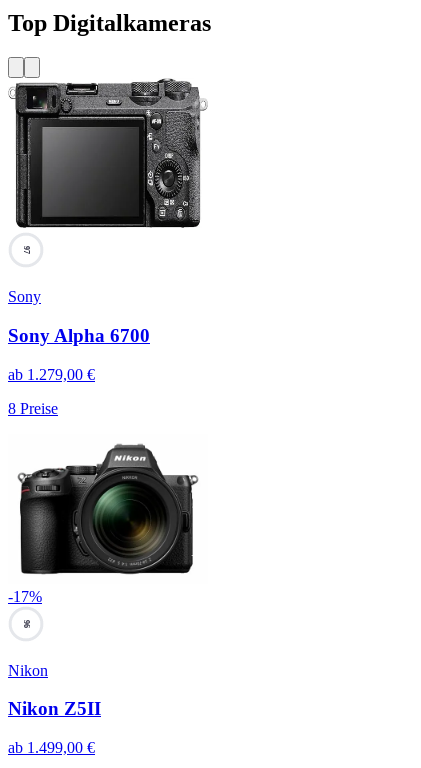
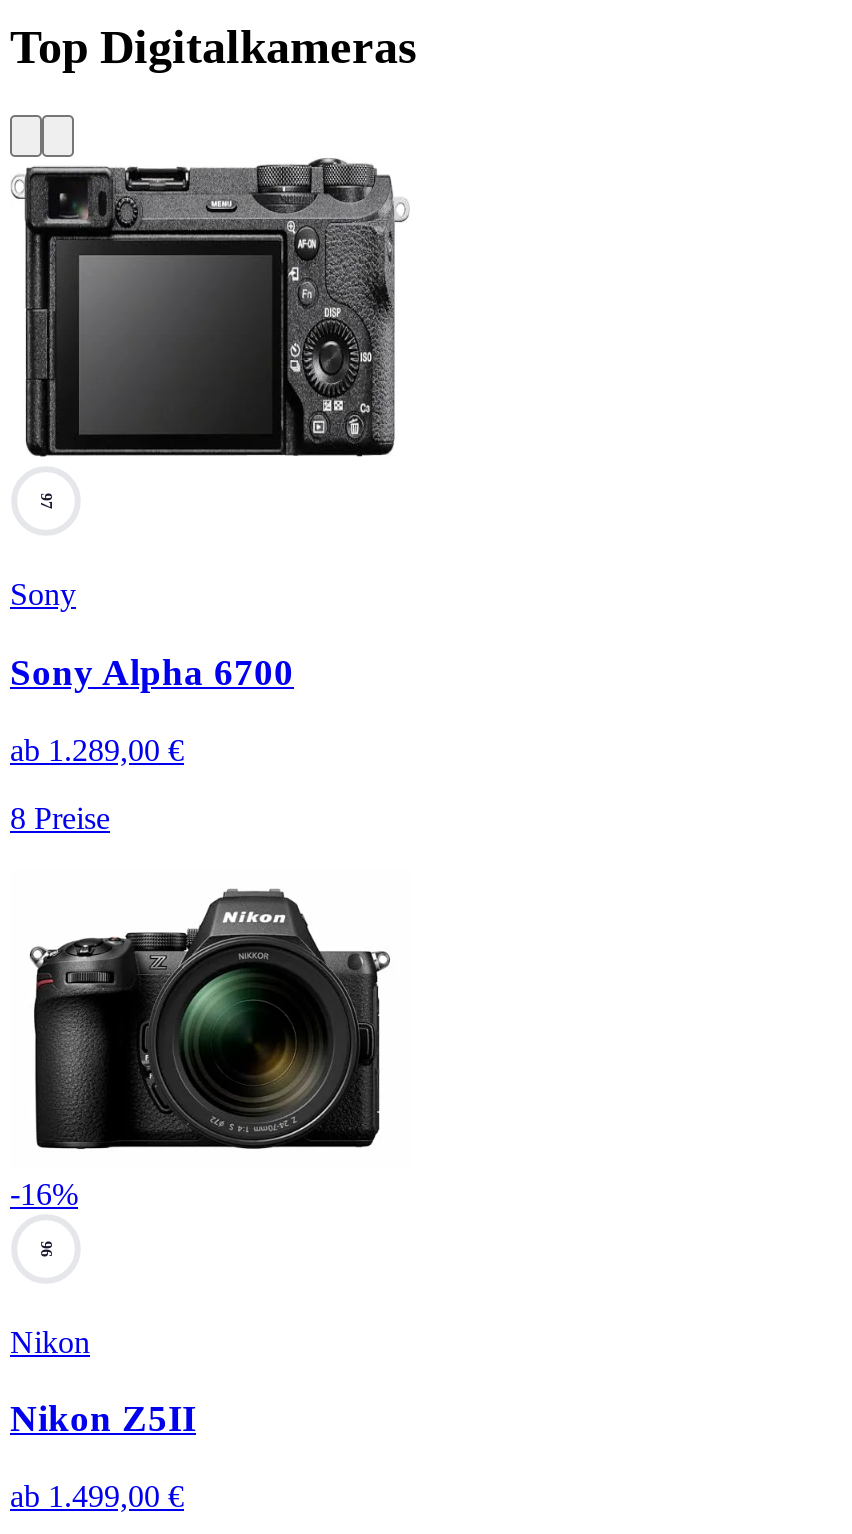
- ab 1.279,00 €
+ ab 1.289,00 €

- -17%
+ -16%
